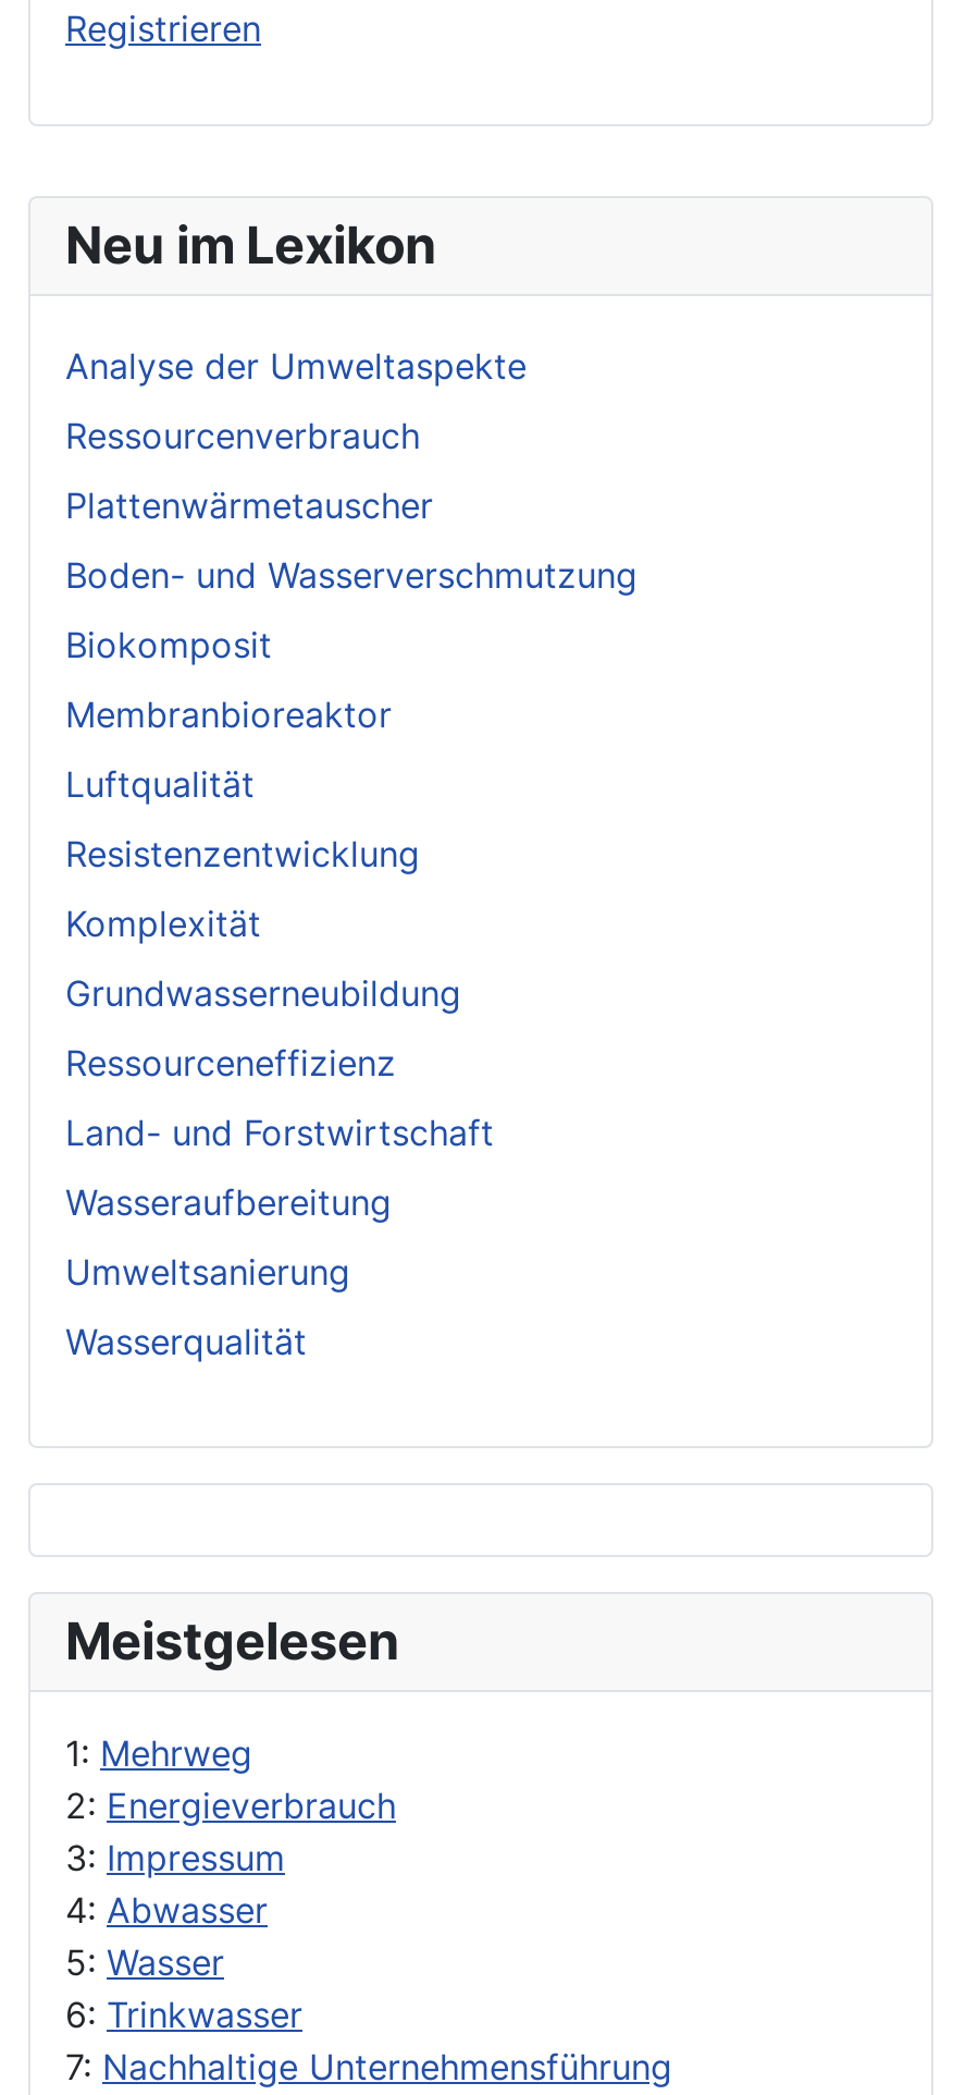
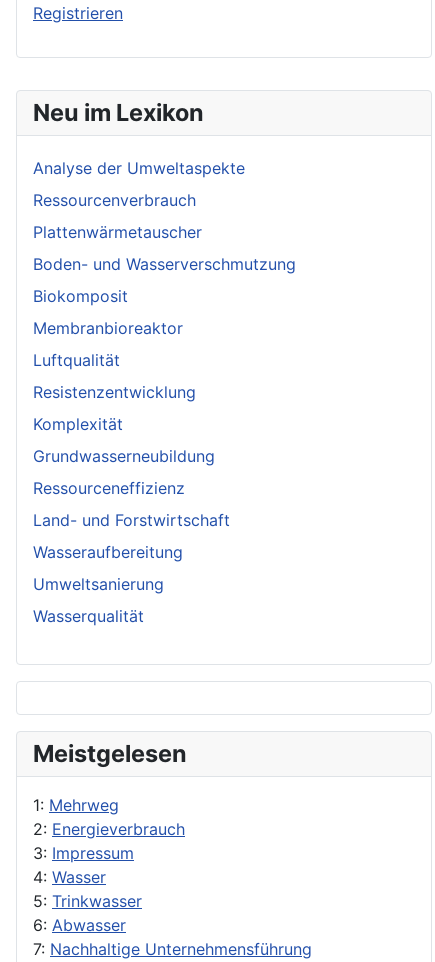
- 4: Abwasser
- 5: Wasser
- 6: Trinkwasser
+ 4: Wasser
+ 5: Trinkwasser
+ 6: Abwasser
